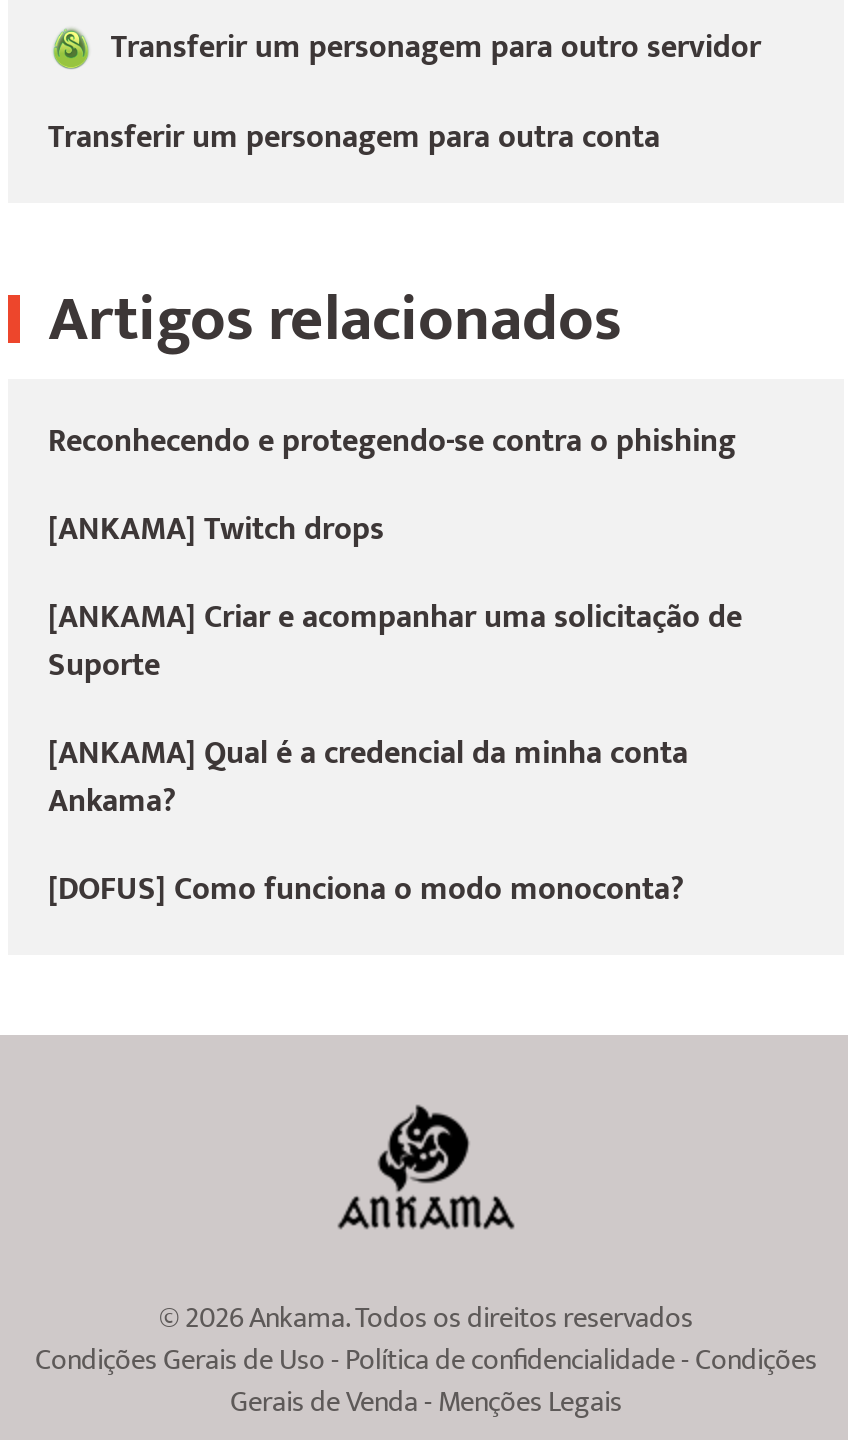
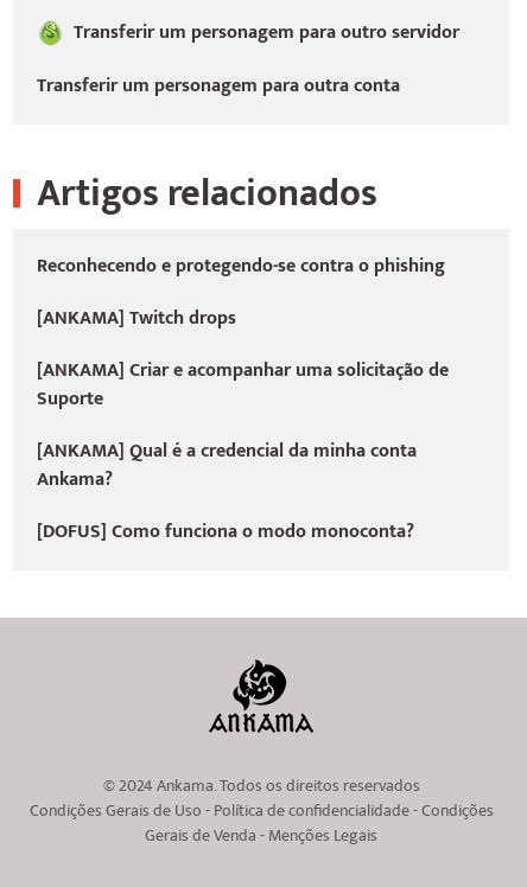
- © 2026 Ankama. Todos os direitos reservados
+ © 2024 Ankama. Todos os direitos reservados
